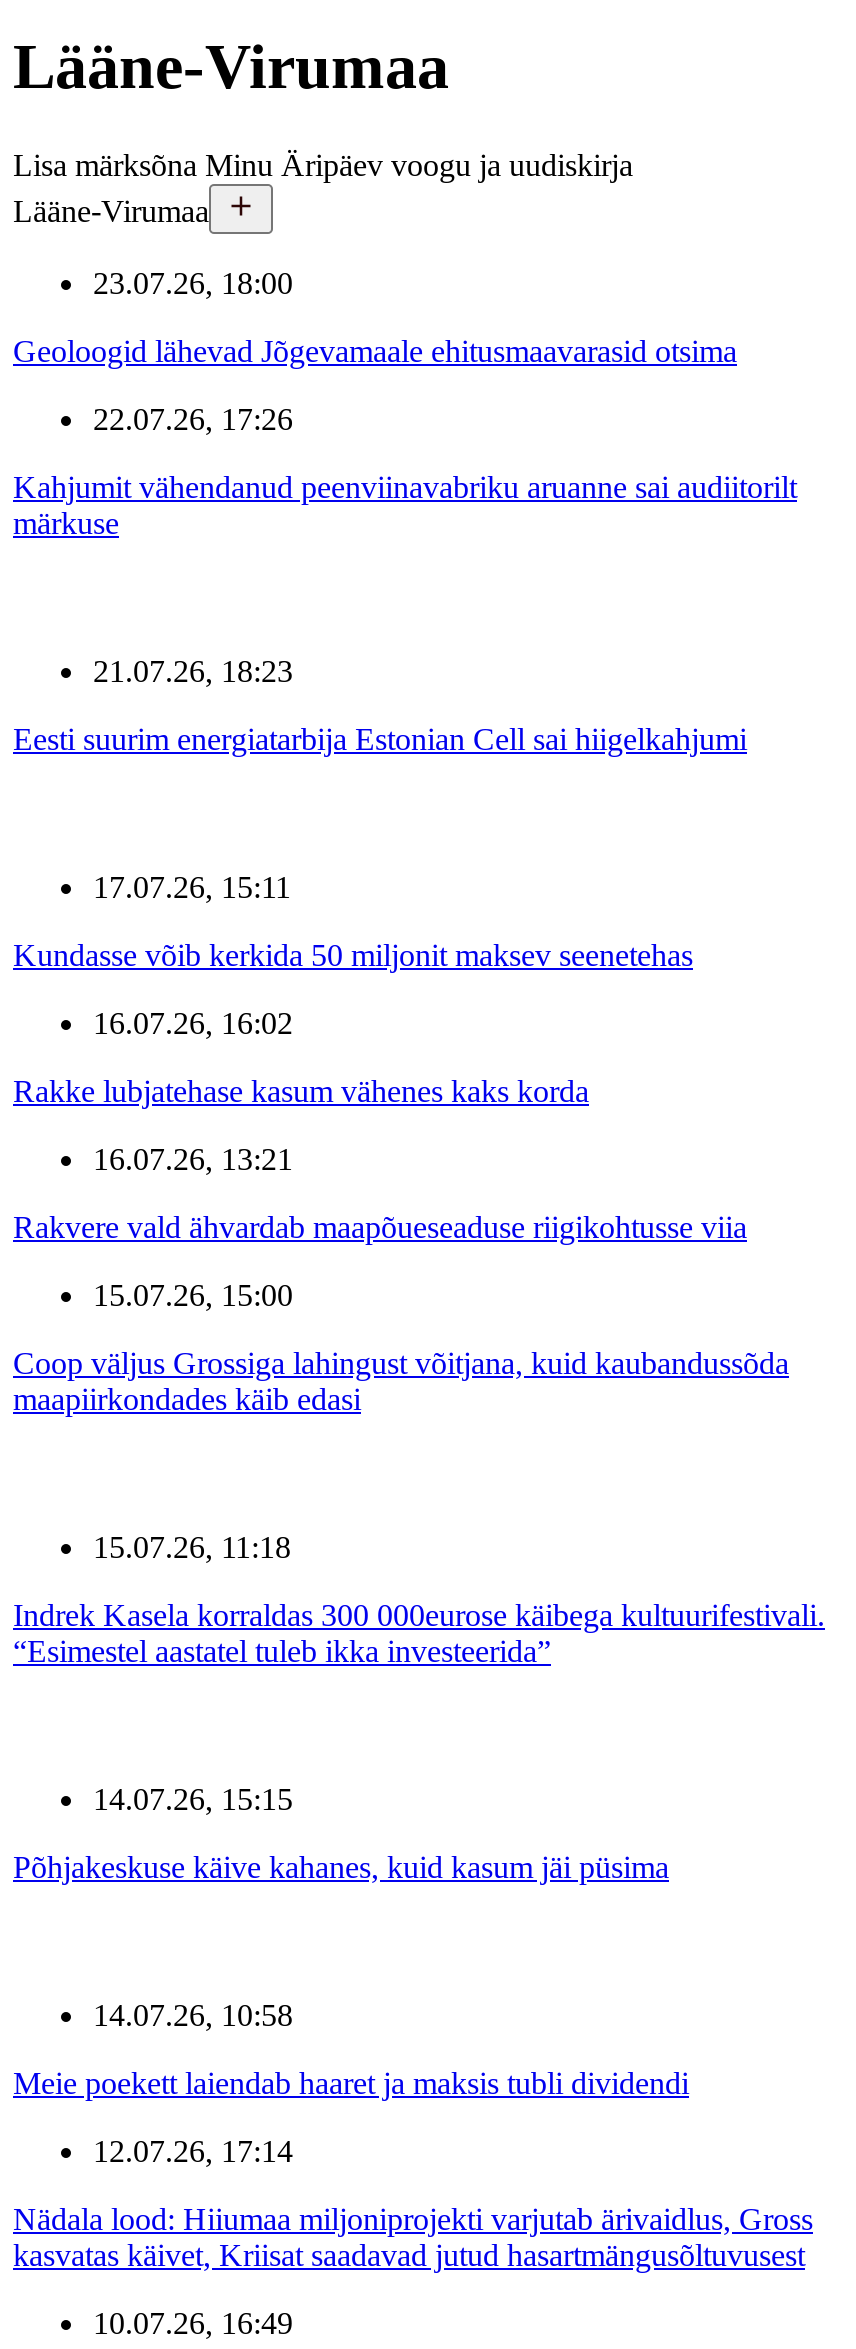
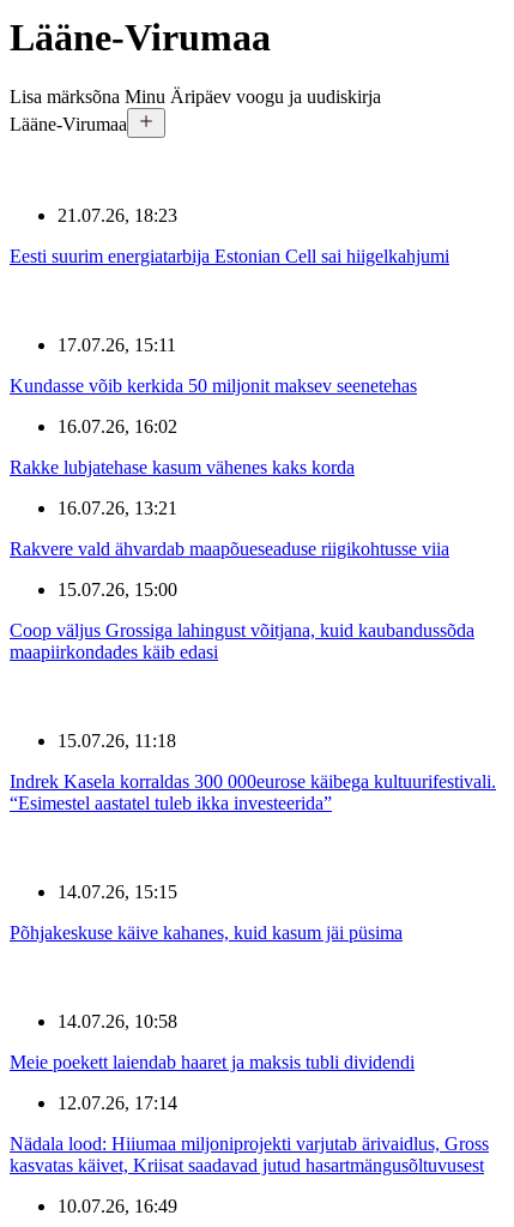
- 23.07.26, 18:00
- Geoloogid lähevad Jõgevamaale ehitusmaavarasid otsima
- 22.07.26, 17:26
- Kahjumit vähendanud peenviinavabriku aruanne sai audiitorilt
- märkuse
